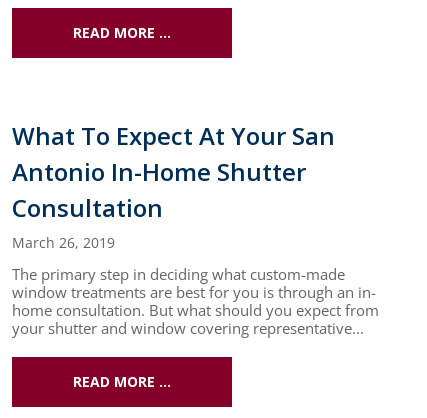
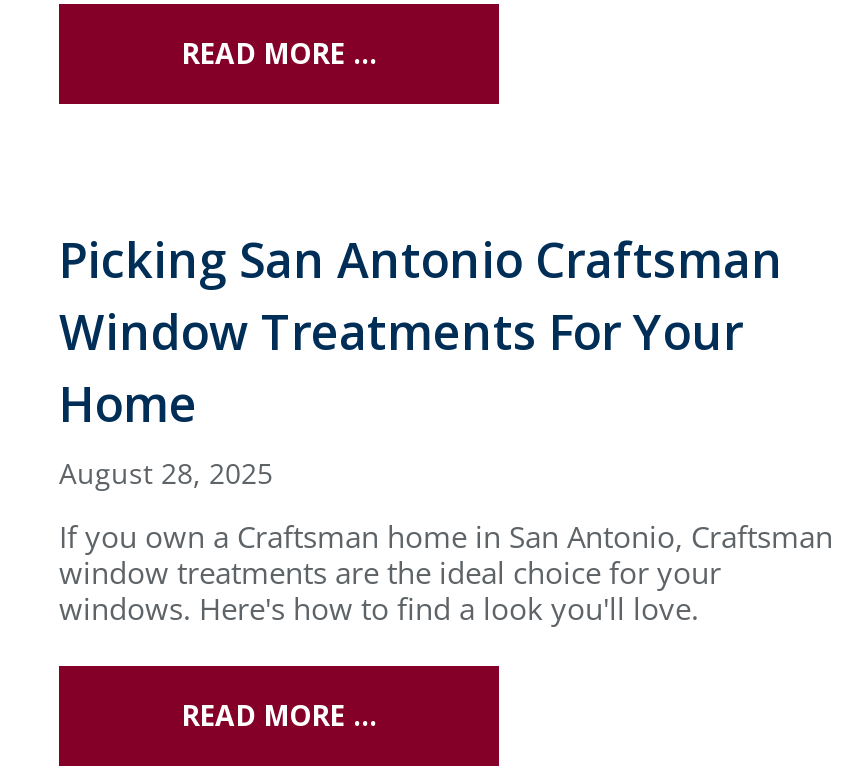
- What To Expect At Your San
- Antonio In-Home Shutter
- Consultation
- March 26, 2019
+ Picking San Antonio Craftsman
+ Window Treatments For Your
+ Home
+ August 28, 2025

- The primary step in deciding what custom-made
- window treatments are best for you is through an in-
- home consultation. But what should you expect from
- your shutter and window covering representative...
+ If you own a Craftsman home in San Antonio, Craftsman
+ window treatments are the ideal choice for your
+ windows. Here's how to find a look you'll love.
